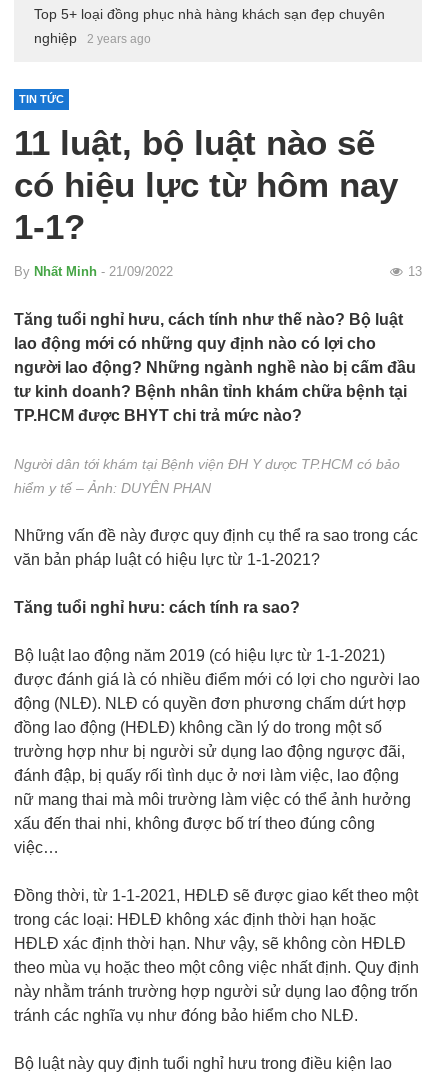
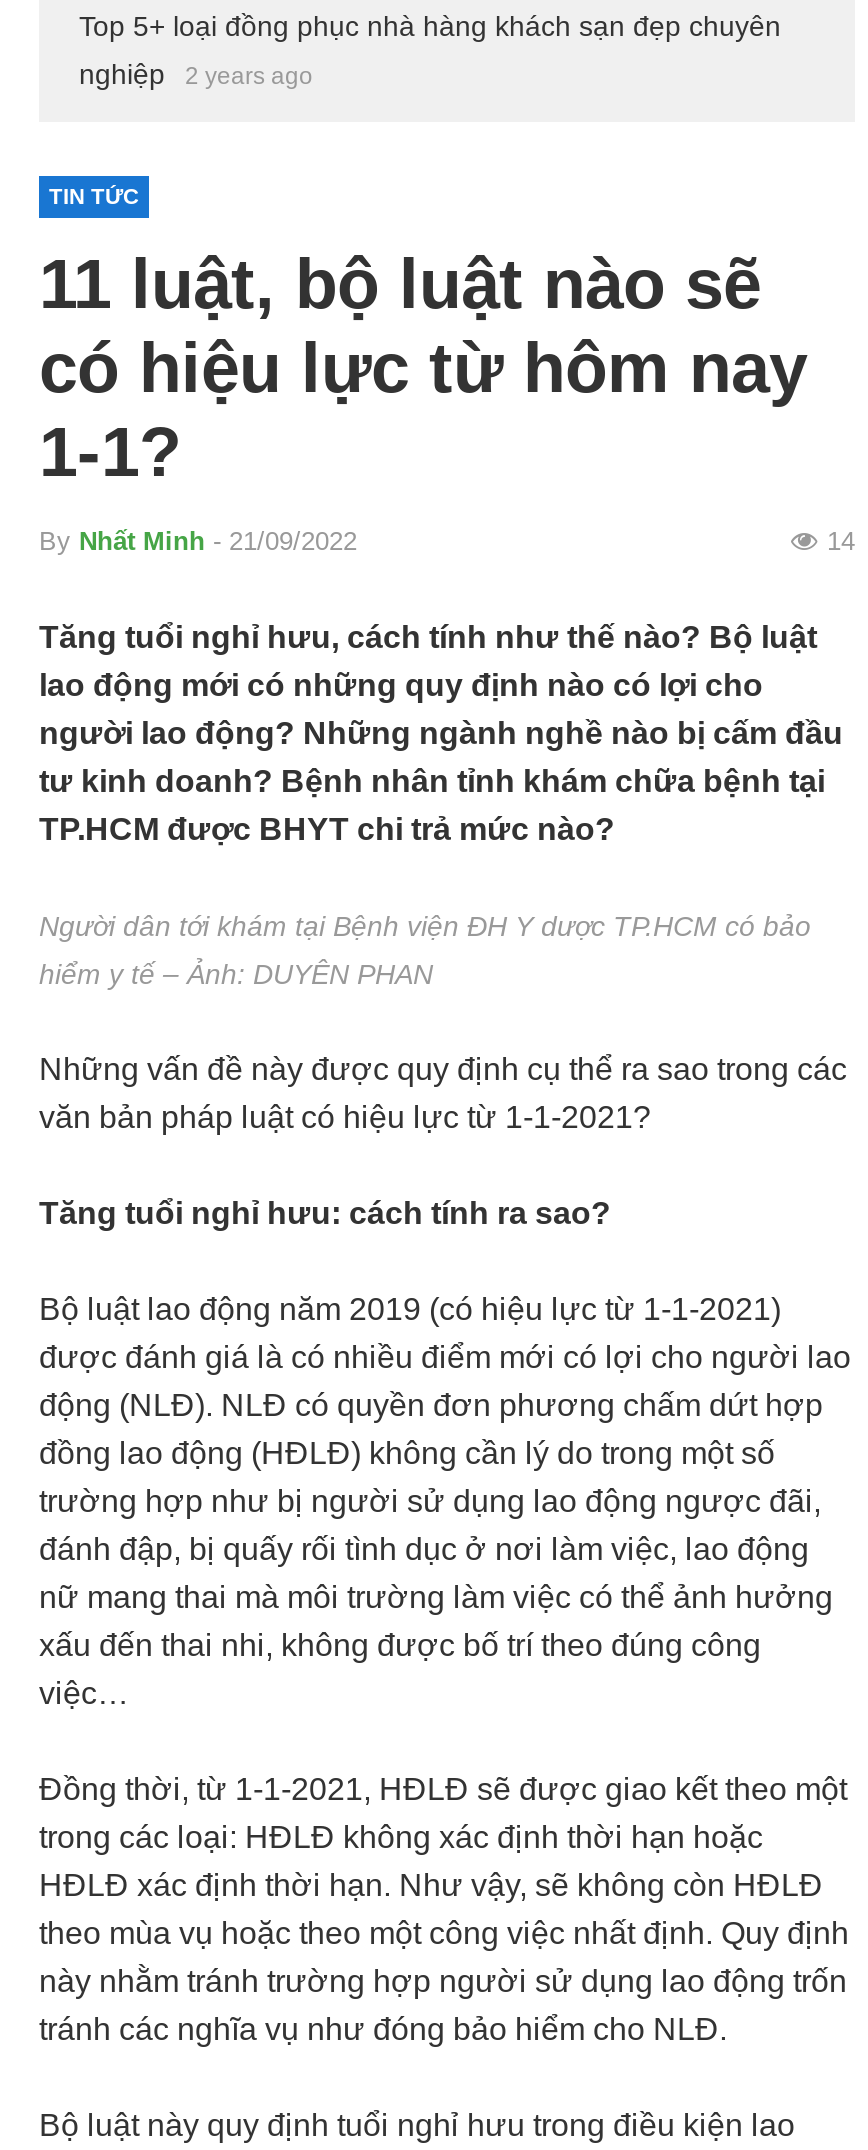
- 13
+ 14
